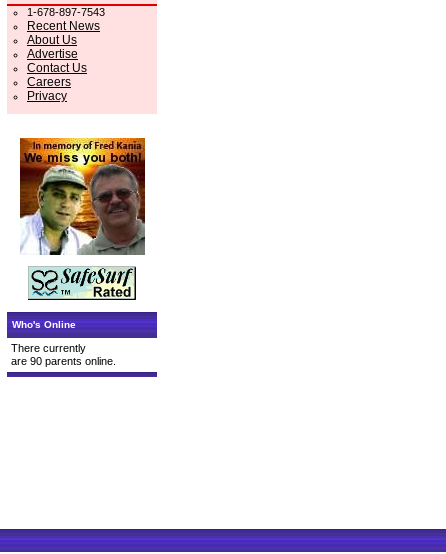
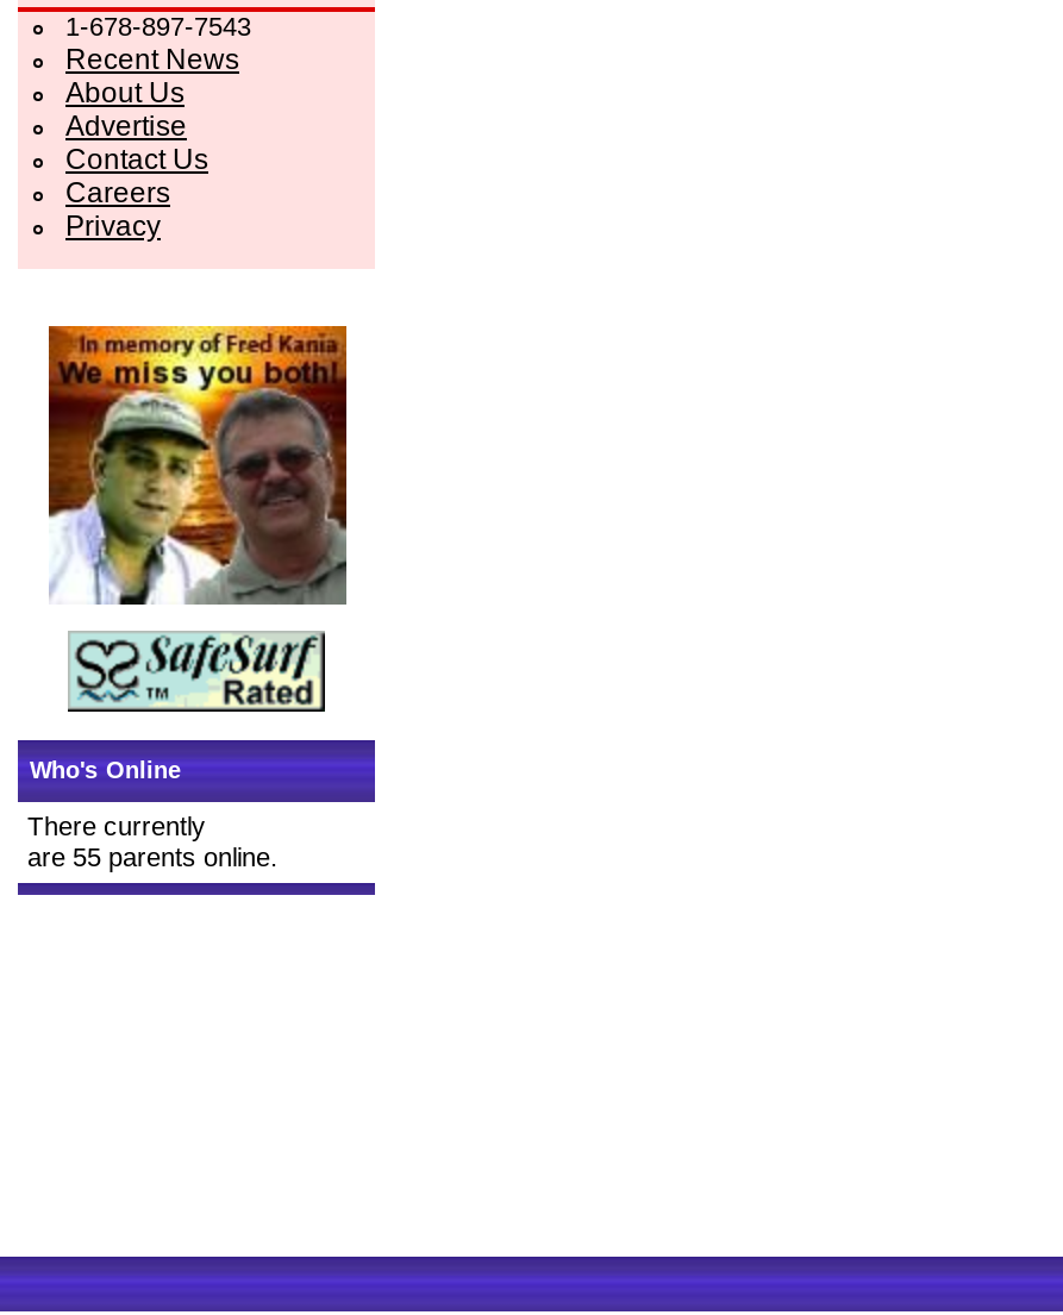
- are 90 parents online.
+ are 55 parents online.
